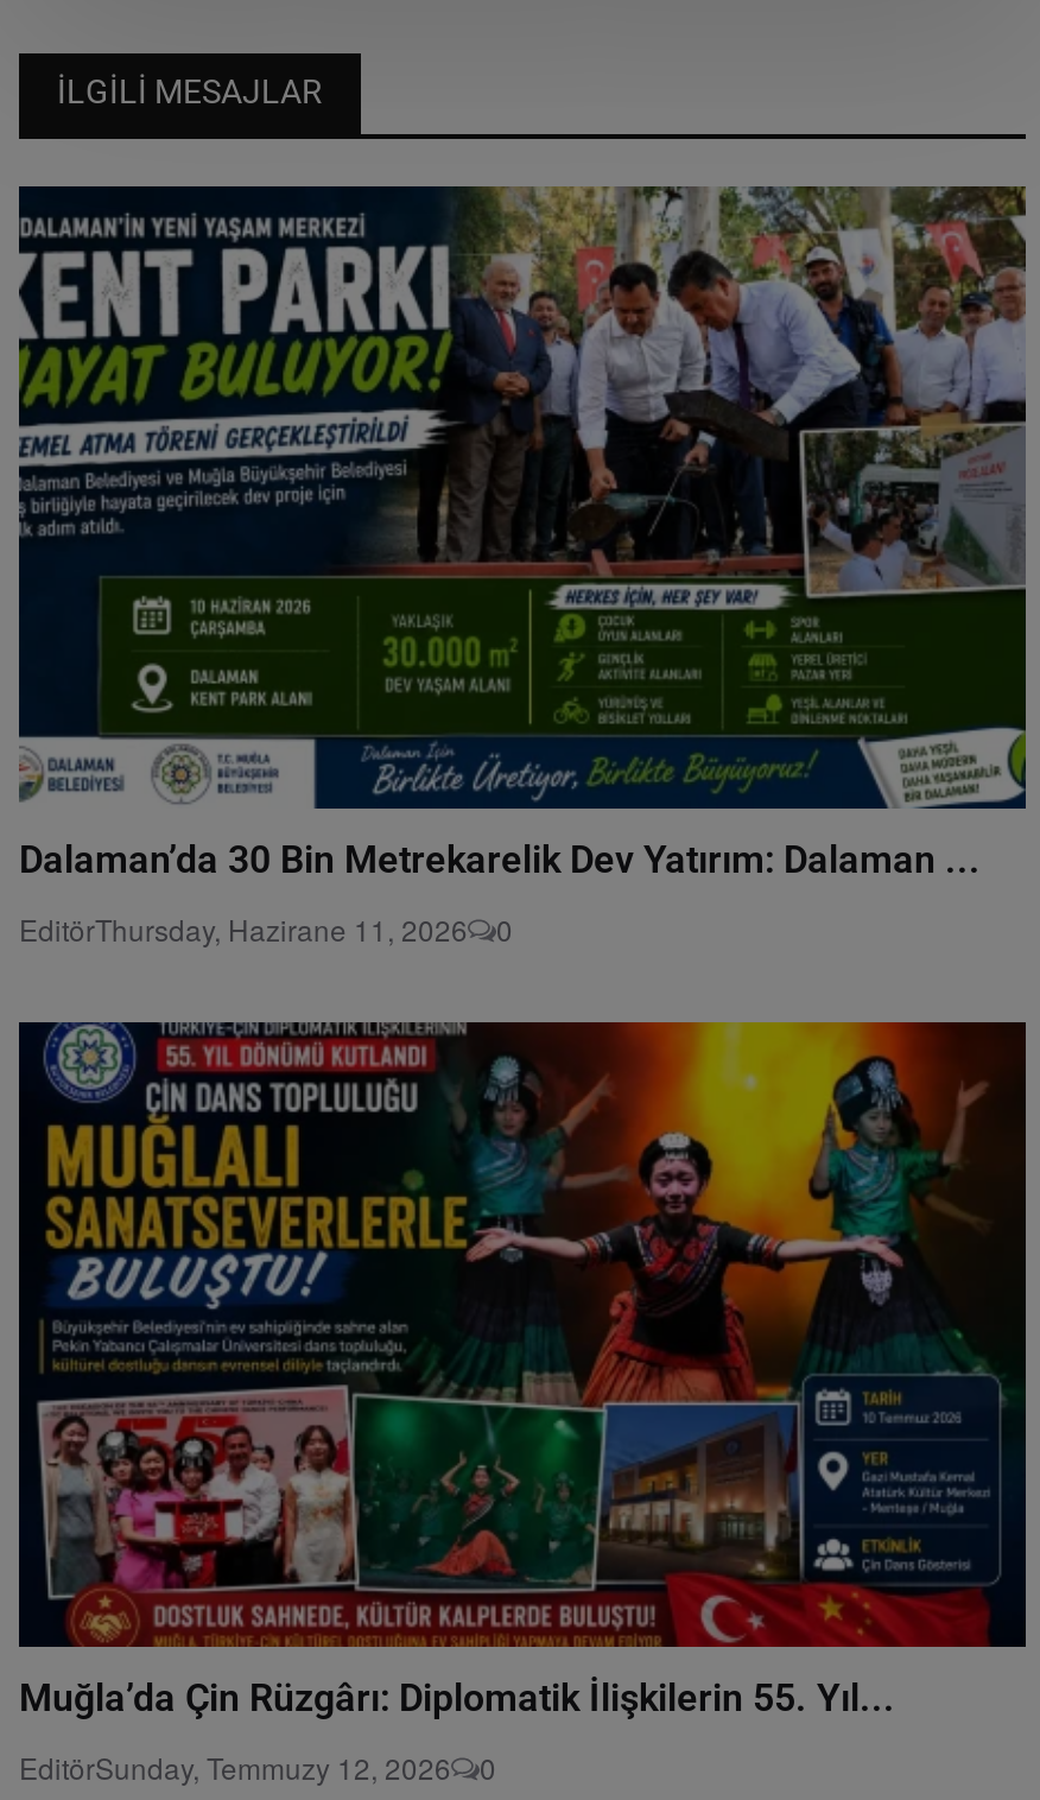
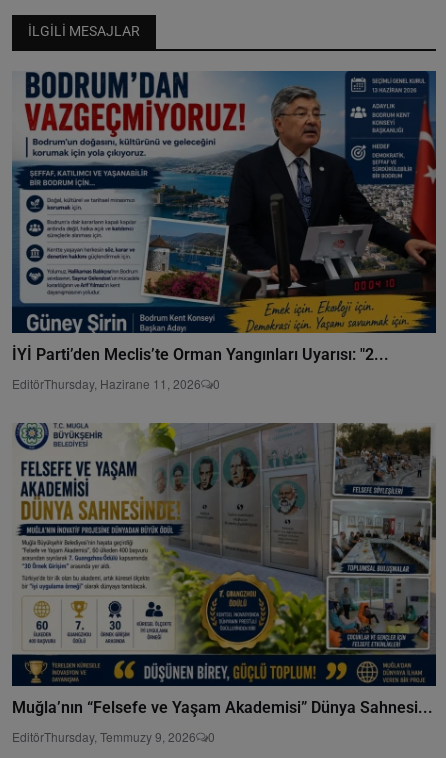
- [image]
- Dalaman’da 30 Bin Metrekarelik Dev Yatırım: Dalaman ...
+ [image]
+ İYİ Parti’den Meclis’te Orman Yangınları Uyarısı: "2...

- [image]
- Muğla’da Çin Rüzgârı: Diplomatik İlişkilerin 55. Yıl...
+ [image]
+ Muğla’nın “Felsefe ve Yaşam Akademisi” Dünya Sahnesi...

- EditörSunday, Temmuzy 12, 2026
+ EditörThursday, Temmuzy 9, 2026
